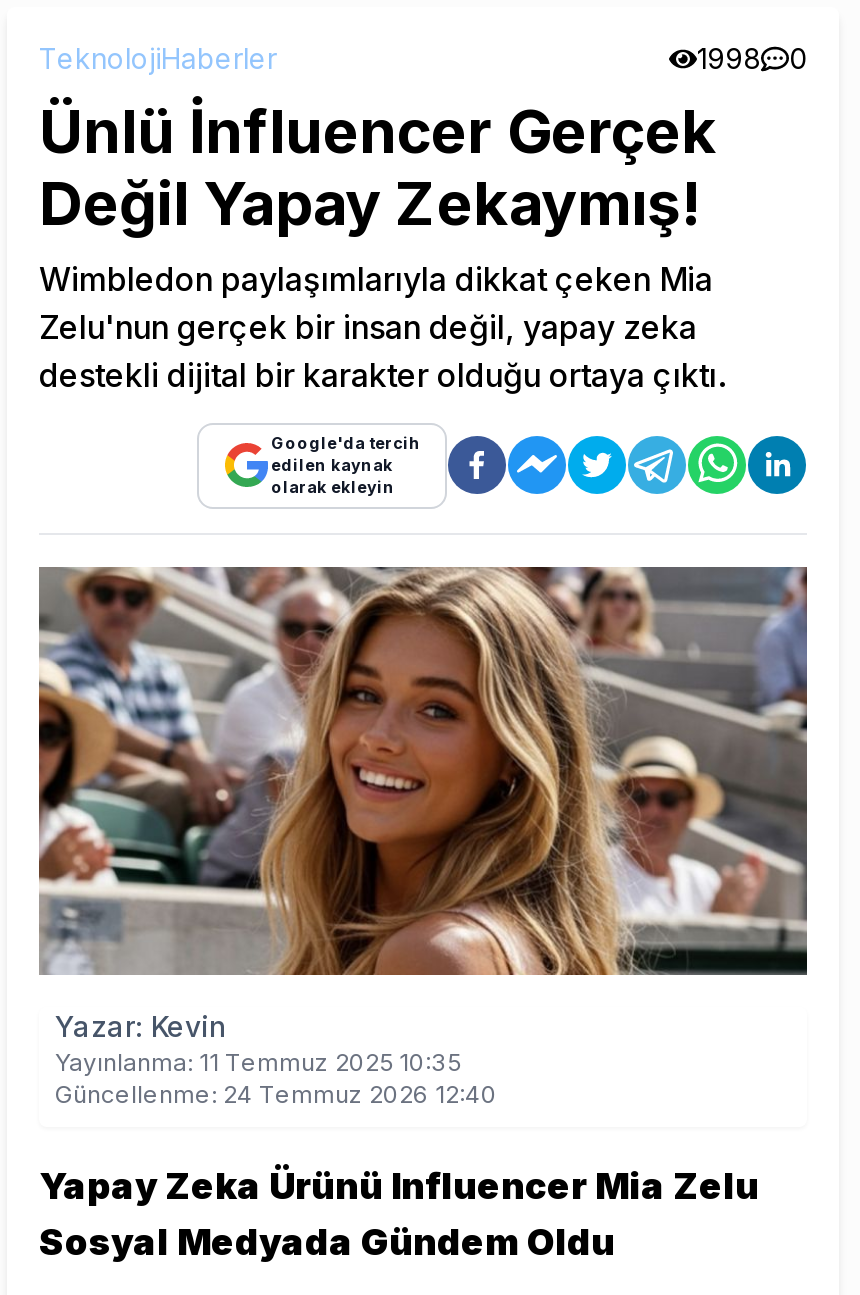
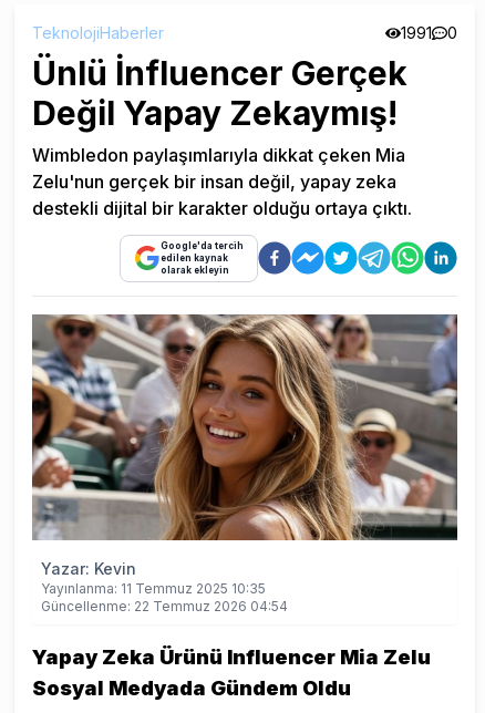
- 1998 0
+ 1991 0

- Güncellenme: 24 Temmuz 2026 12:40
+ Güncellenme: 22 Temmuz 2026 04:54
